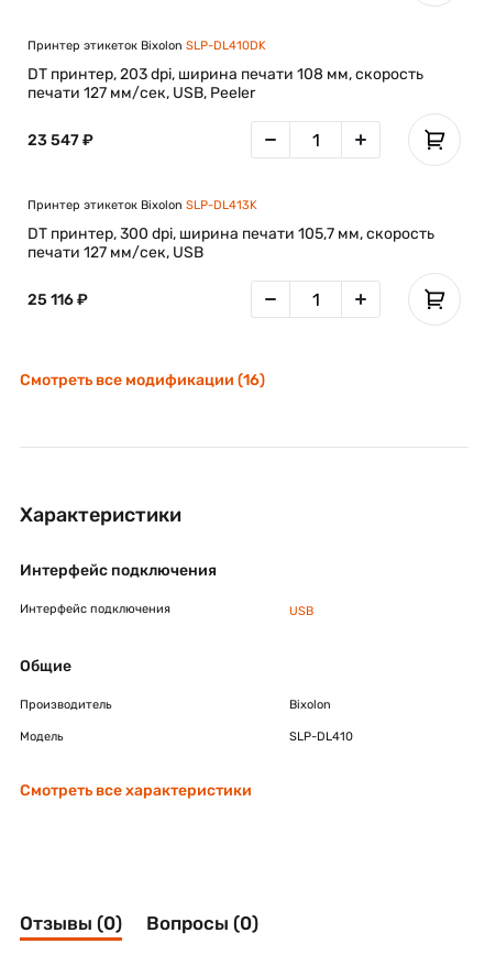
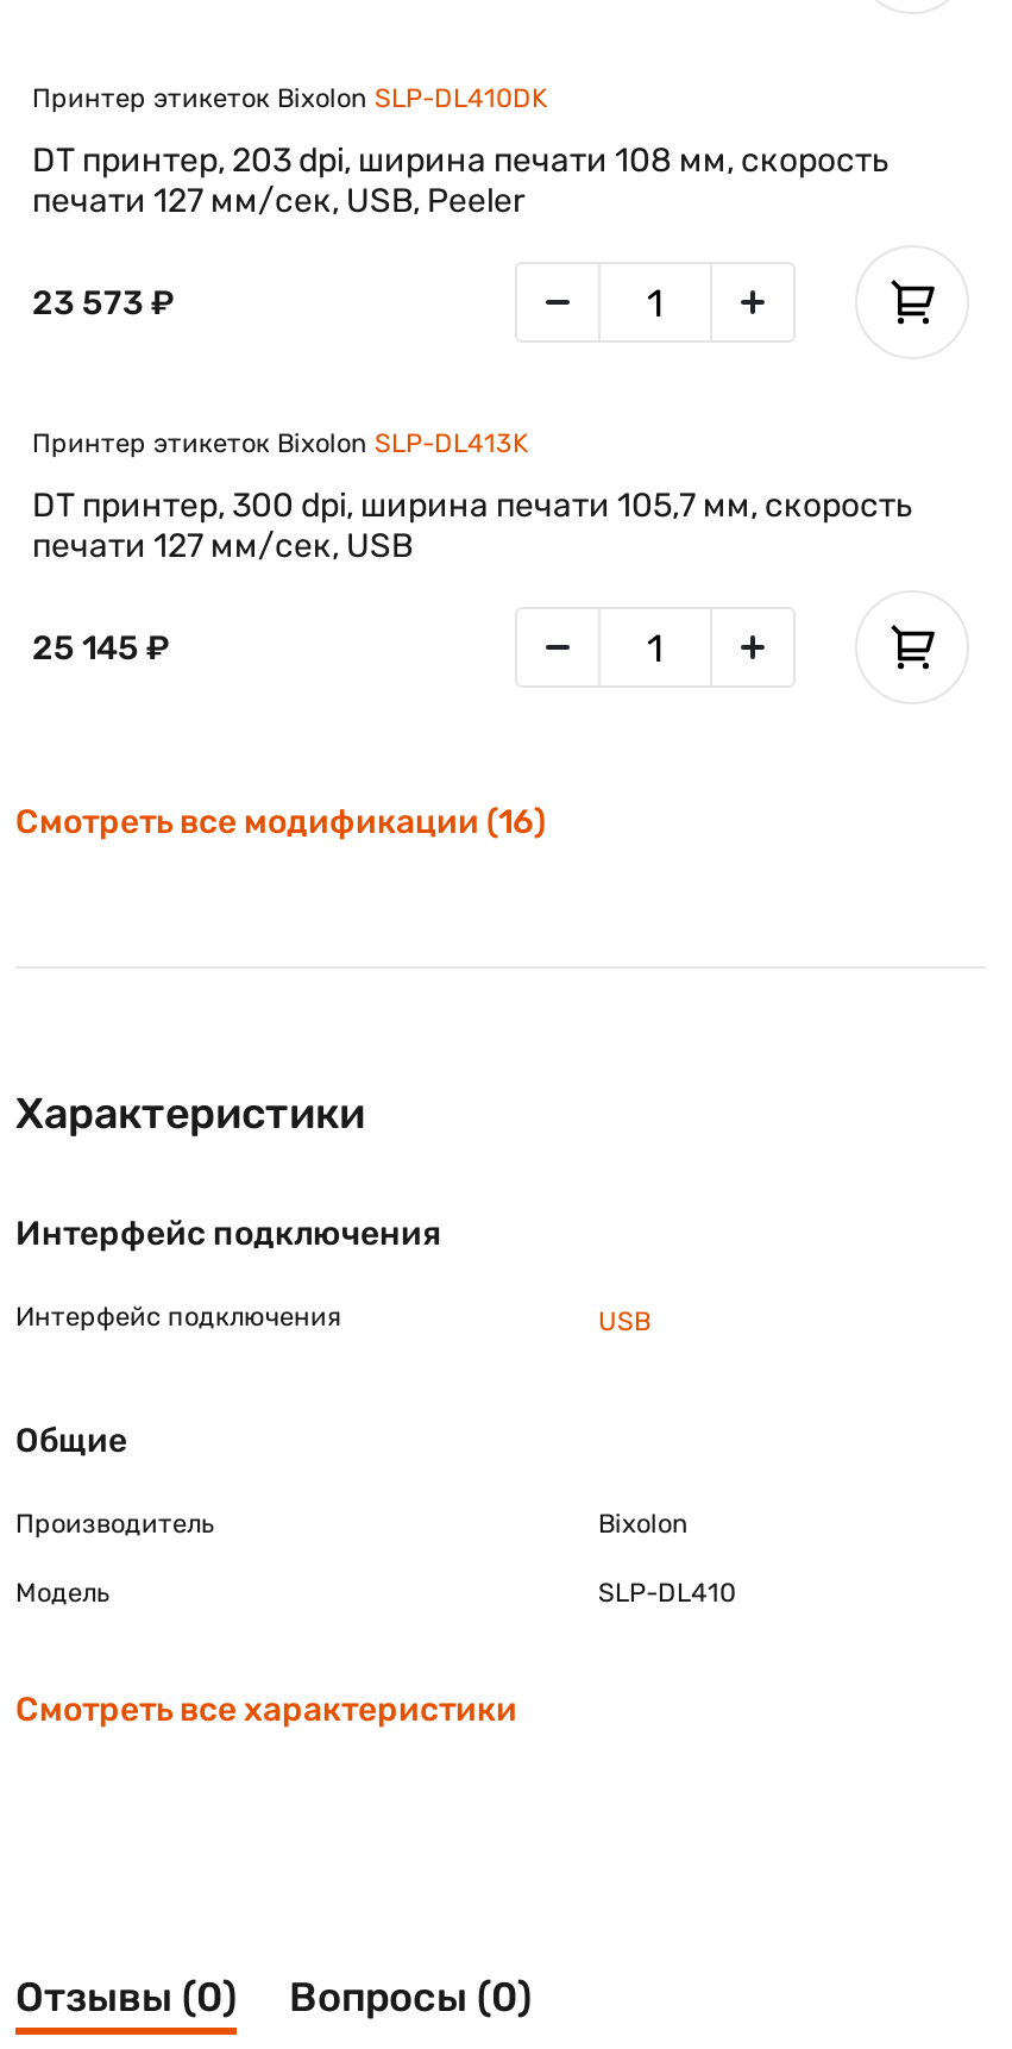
- 23 547 ₽
+ 23 573 ₽

- 25 116 ₽
+ 25 145 ₽
